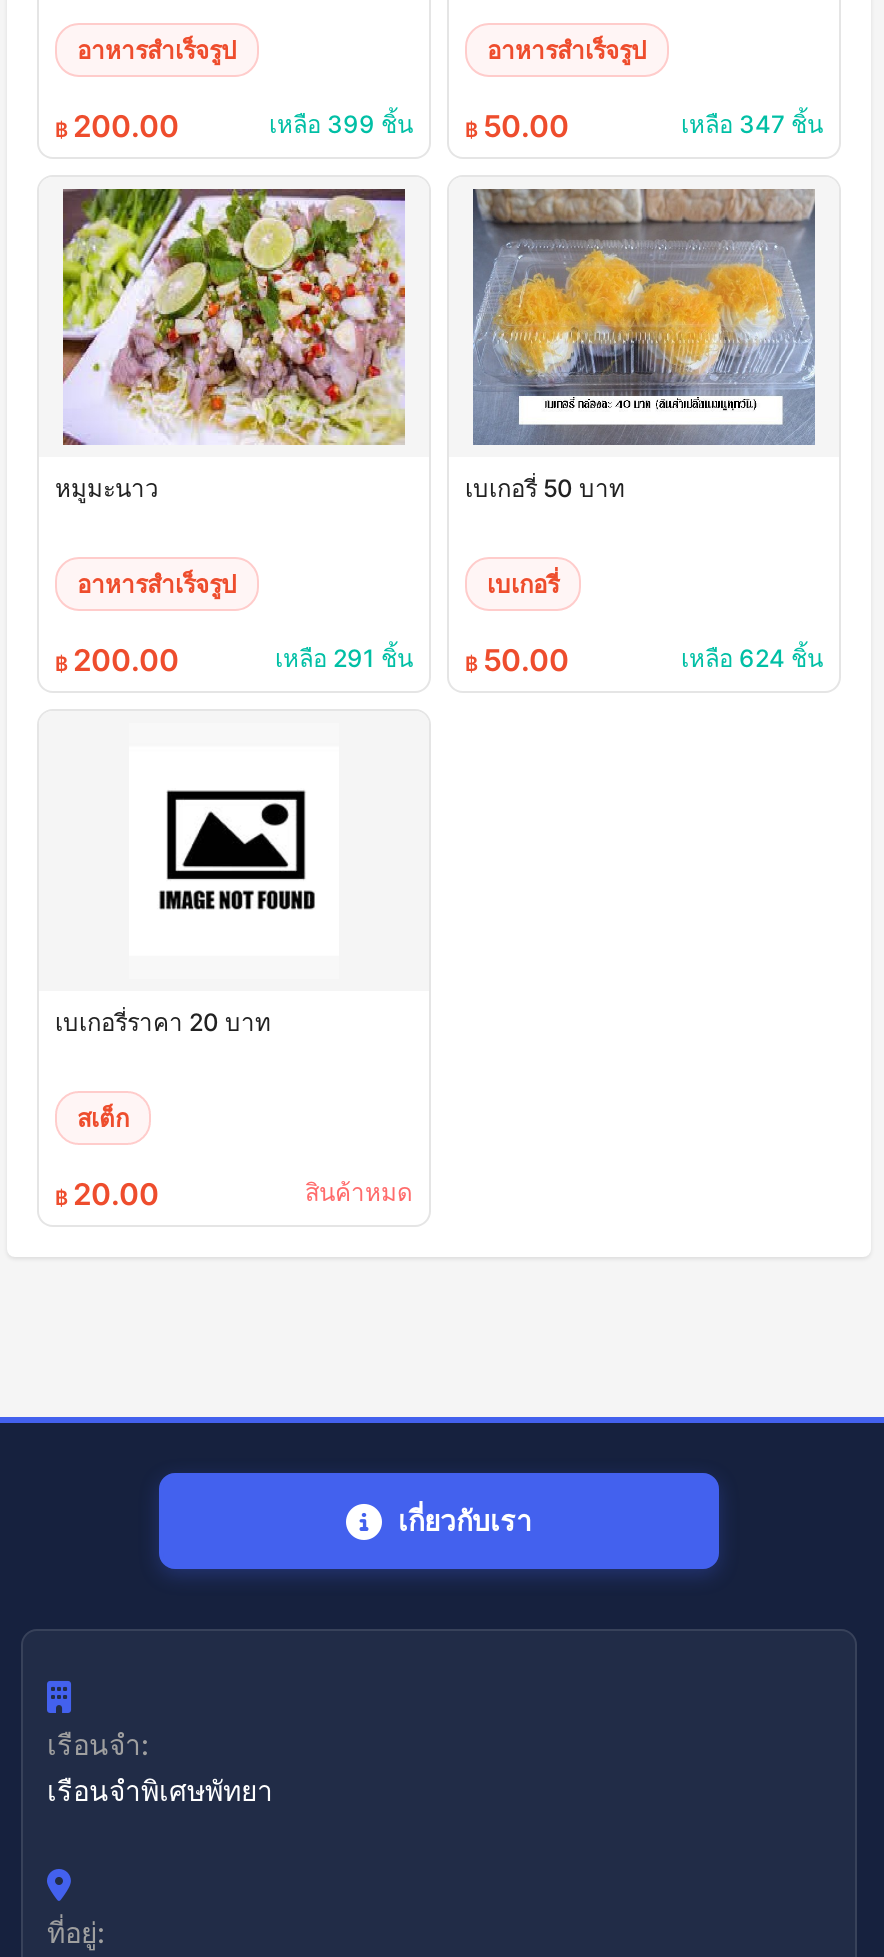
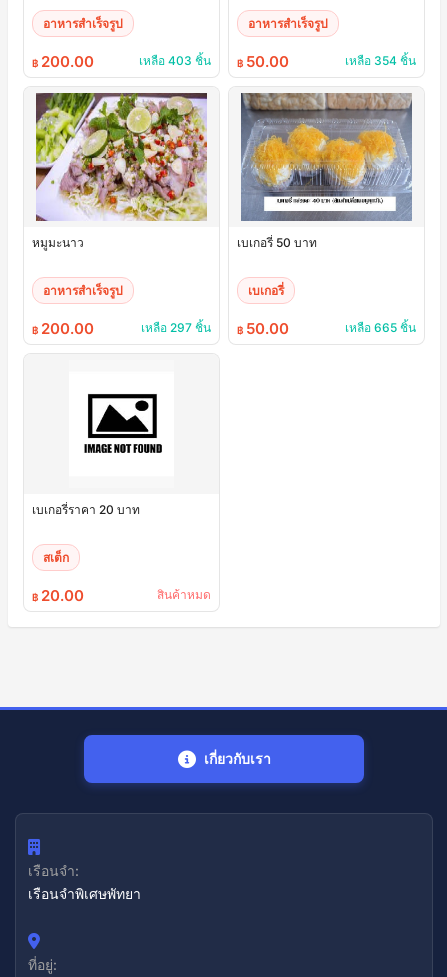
- เหลือ 399 ชิ้น
+ เหลือ 403 ชิ้น

- เหลือ 347 ชิ้น
+ เหลือ 354 ชิ้น

- เหลือ 291 ชิ้น
+ เหลือ 297 ชิ้น

- เหลือ 624 ชิ้น
+ เหลือ 665 ชิ้น
